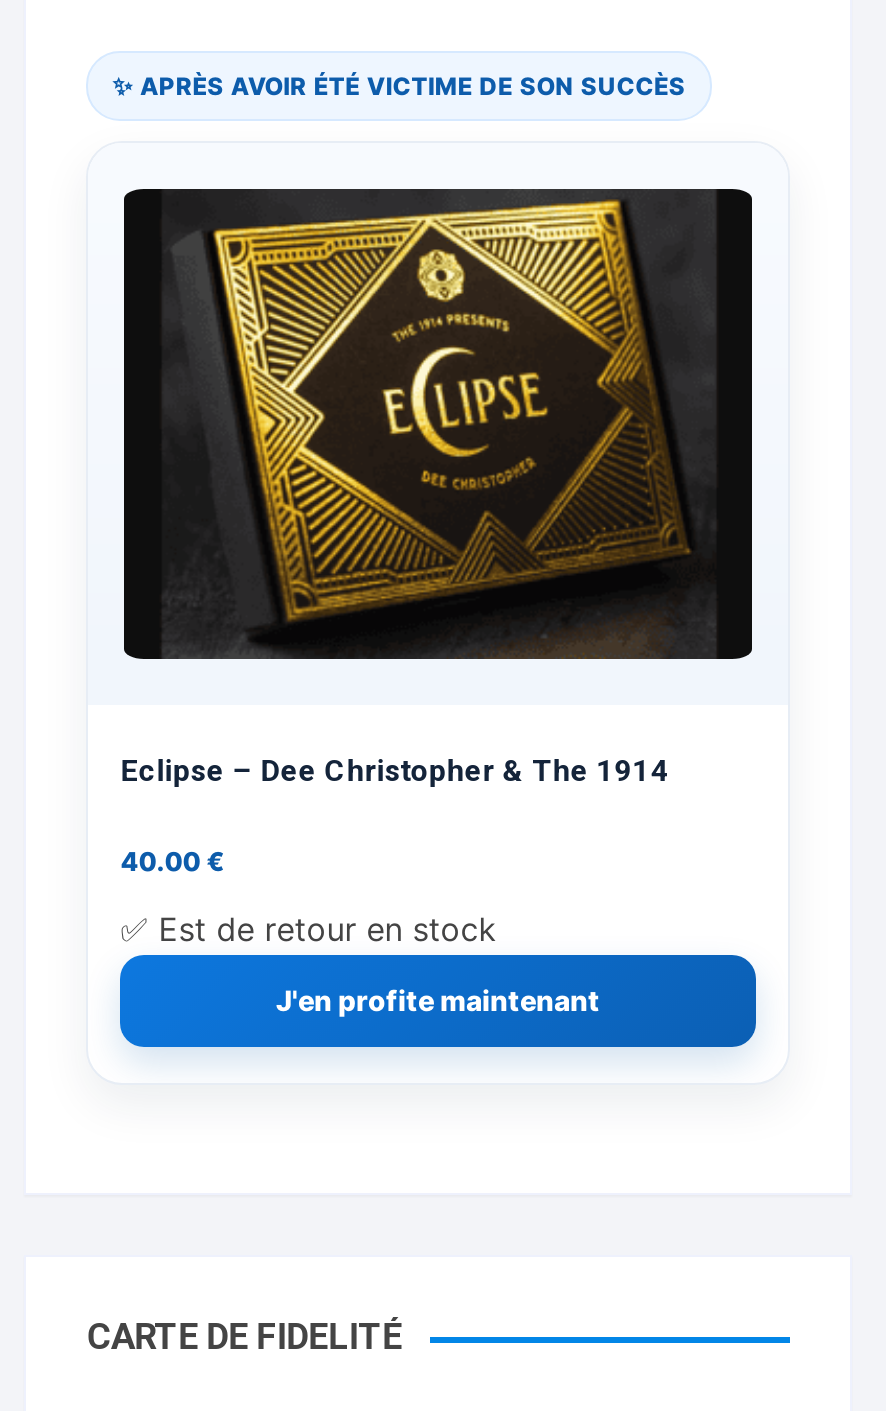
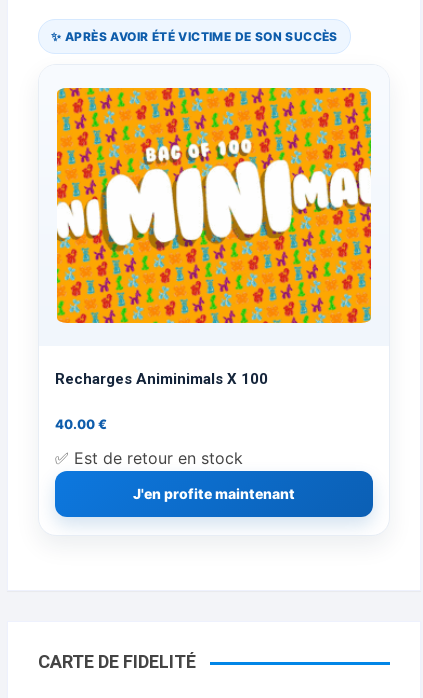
- [image]
+ [image]

- Eclipse – Dee Christopher & The 1914
+ Recharges Animinimals X 100
